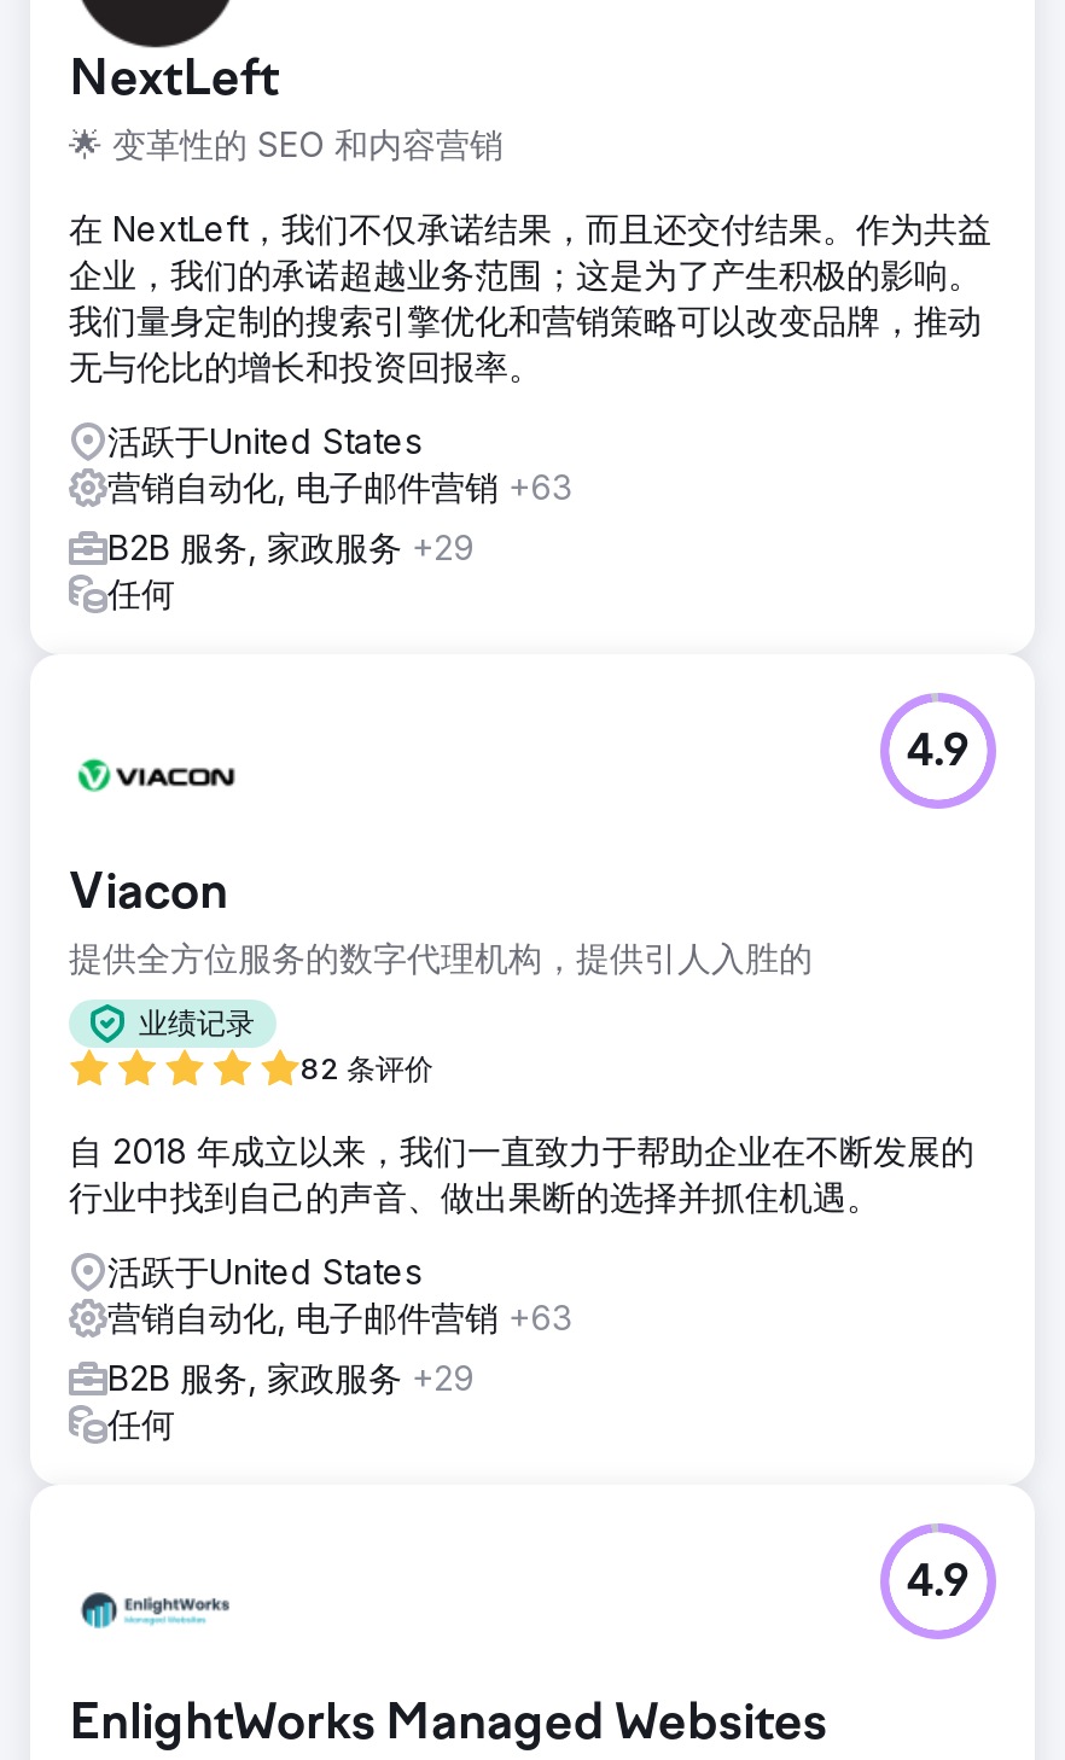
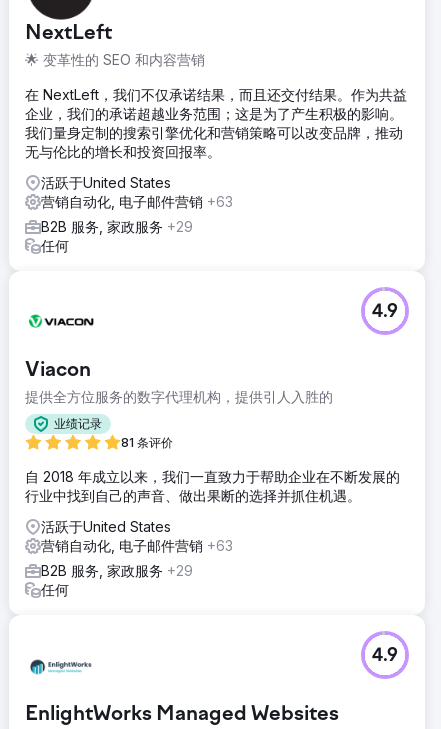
- 82 条评价
+ 81 条评价
